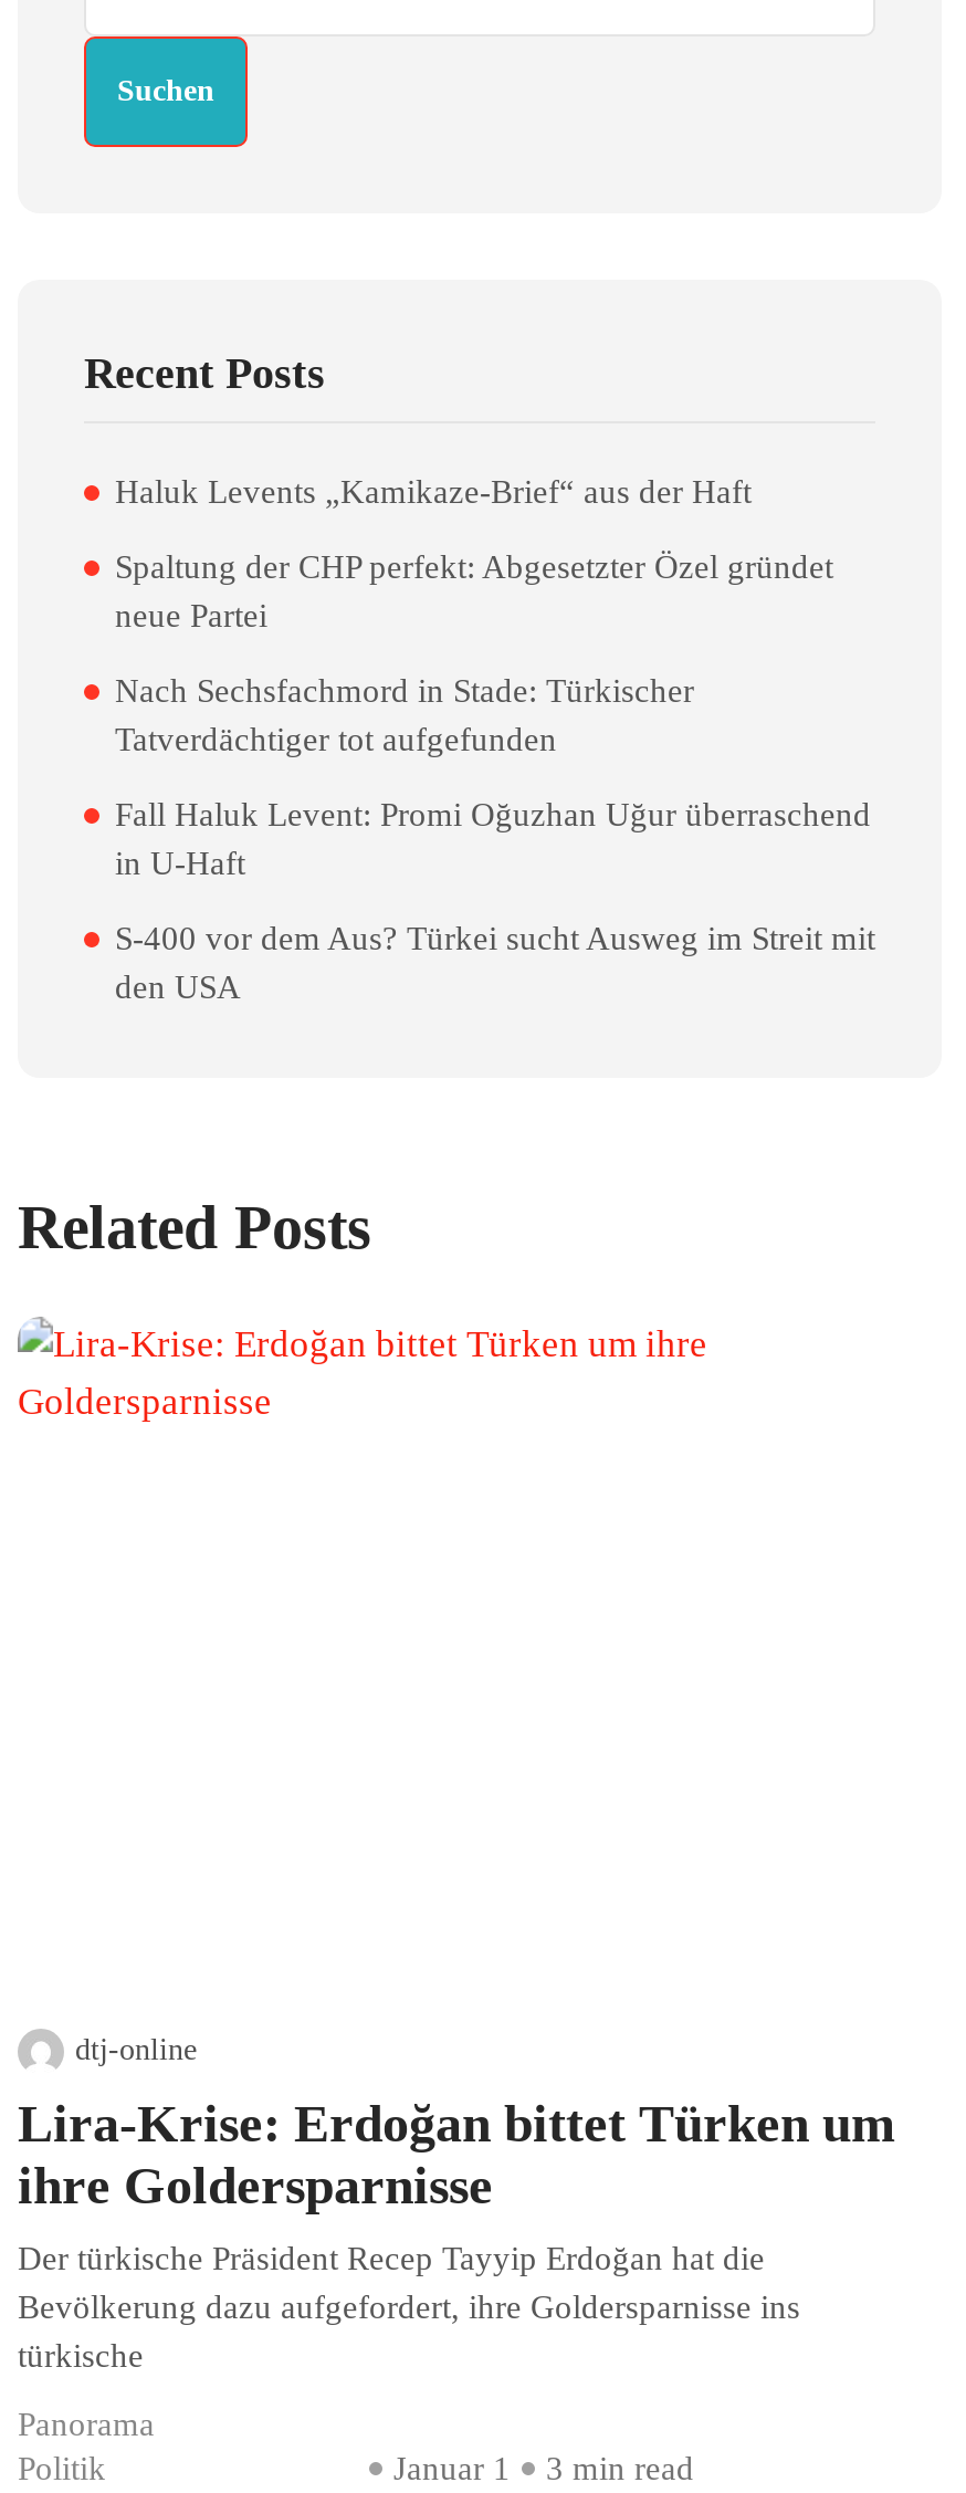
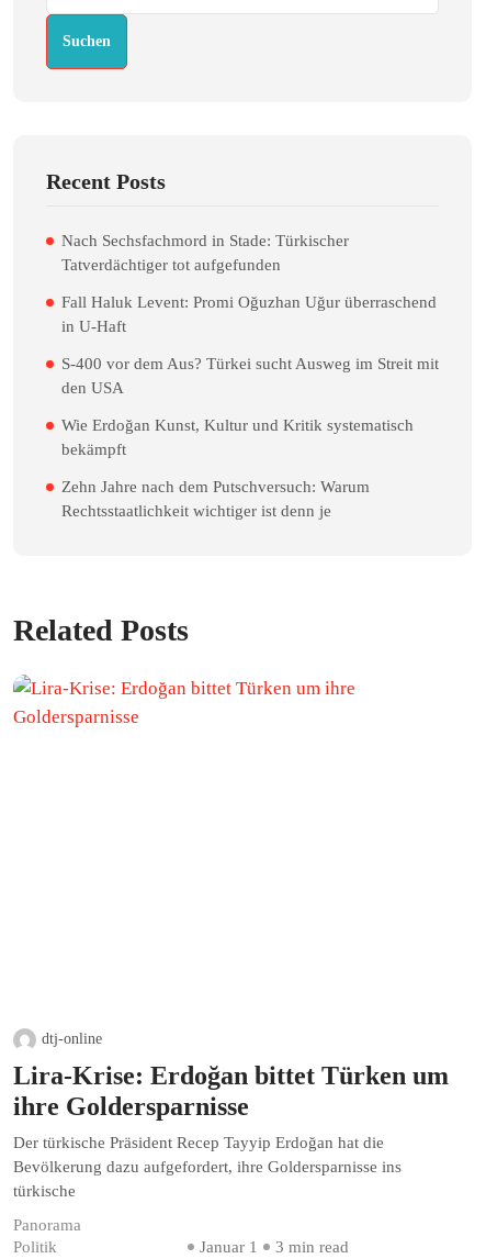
- Haluk Levents „Kamikaze-Brief“ aus der Haft
- Spaltung der CHP perfekt: Abgesetzter Özel gründet
- neue Partei

moved up: Nach Sechsfachmord in Stade: Türkischer | Tatverdächtiger tot aufgefunden | Fall Haluk Levent: Promi Oğuzhan Uğur überraschend | in U-Haft | S-400 vor dem Aus? Türkei sucht Ausweg im Streit mit | den USA

+ Wie Erdoğan Kunst, Kultur und Kritik systematisch
+ bekämpft
+ Zehn Jahre nach dem Putschversuch: Warum
+ Rechtsstaatlichkeit wichtiger ist denn je
